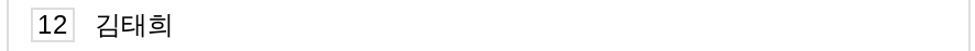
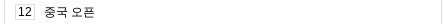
- 김태희
+ 중국 오픈
